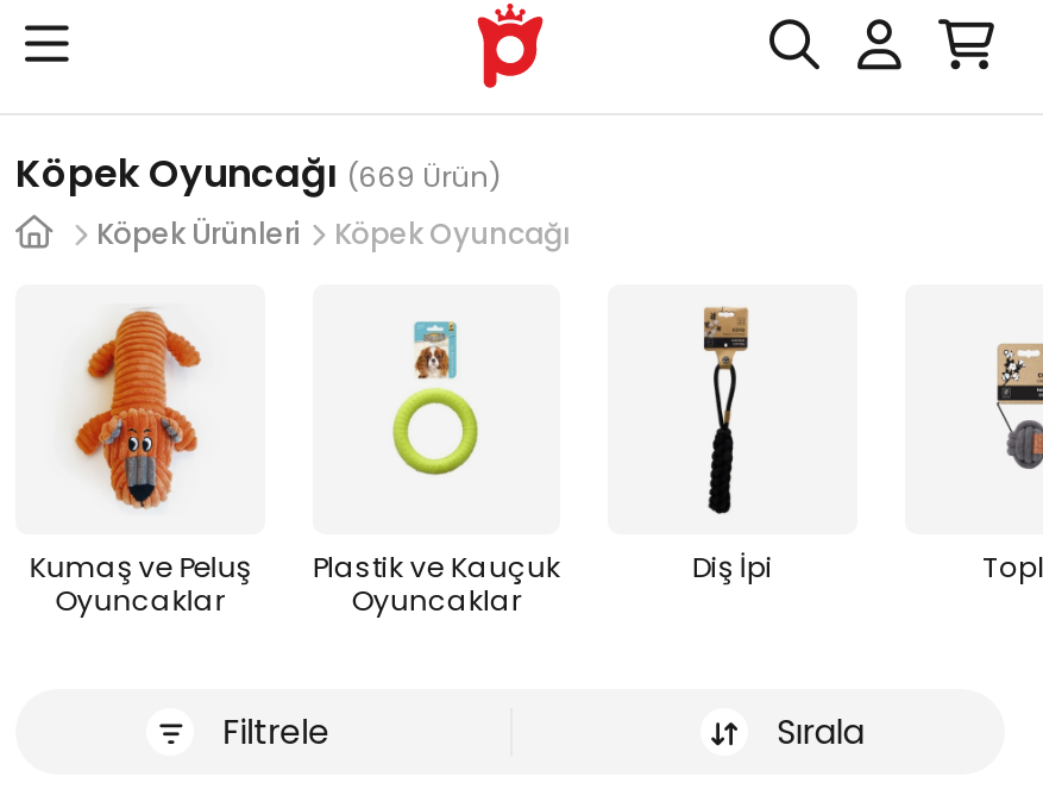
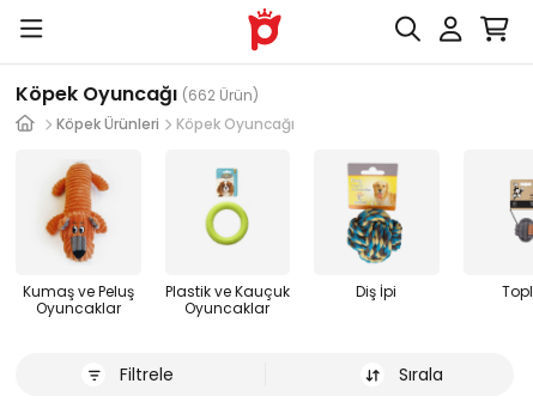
- Köpek Oyuncağı (669 Ürün)
+ Köpek Oyuncağı (662 Ürün)

- [image]
+ [image]
